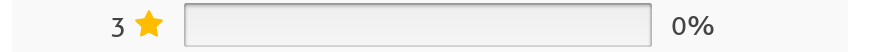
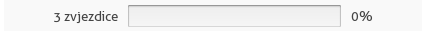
- 3
+ 3 zvjezdice
